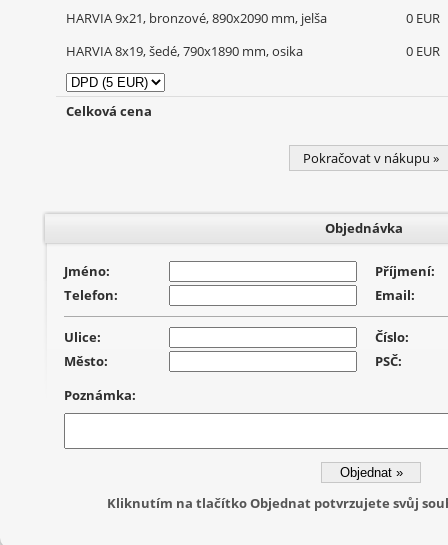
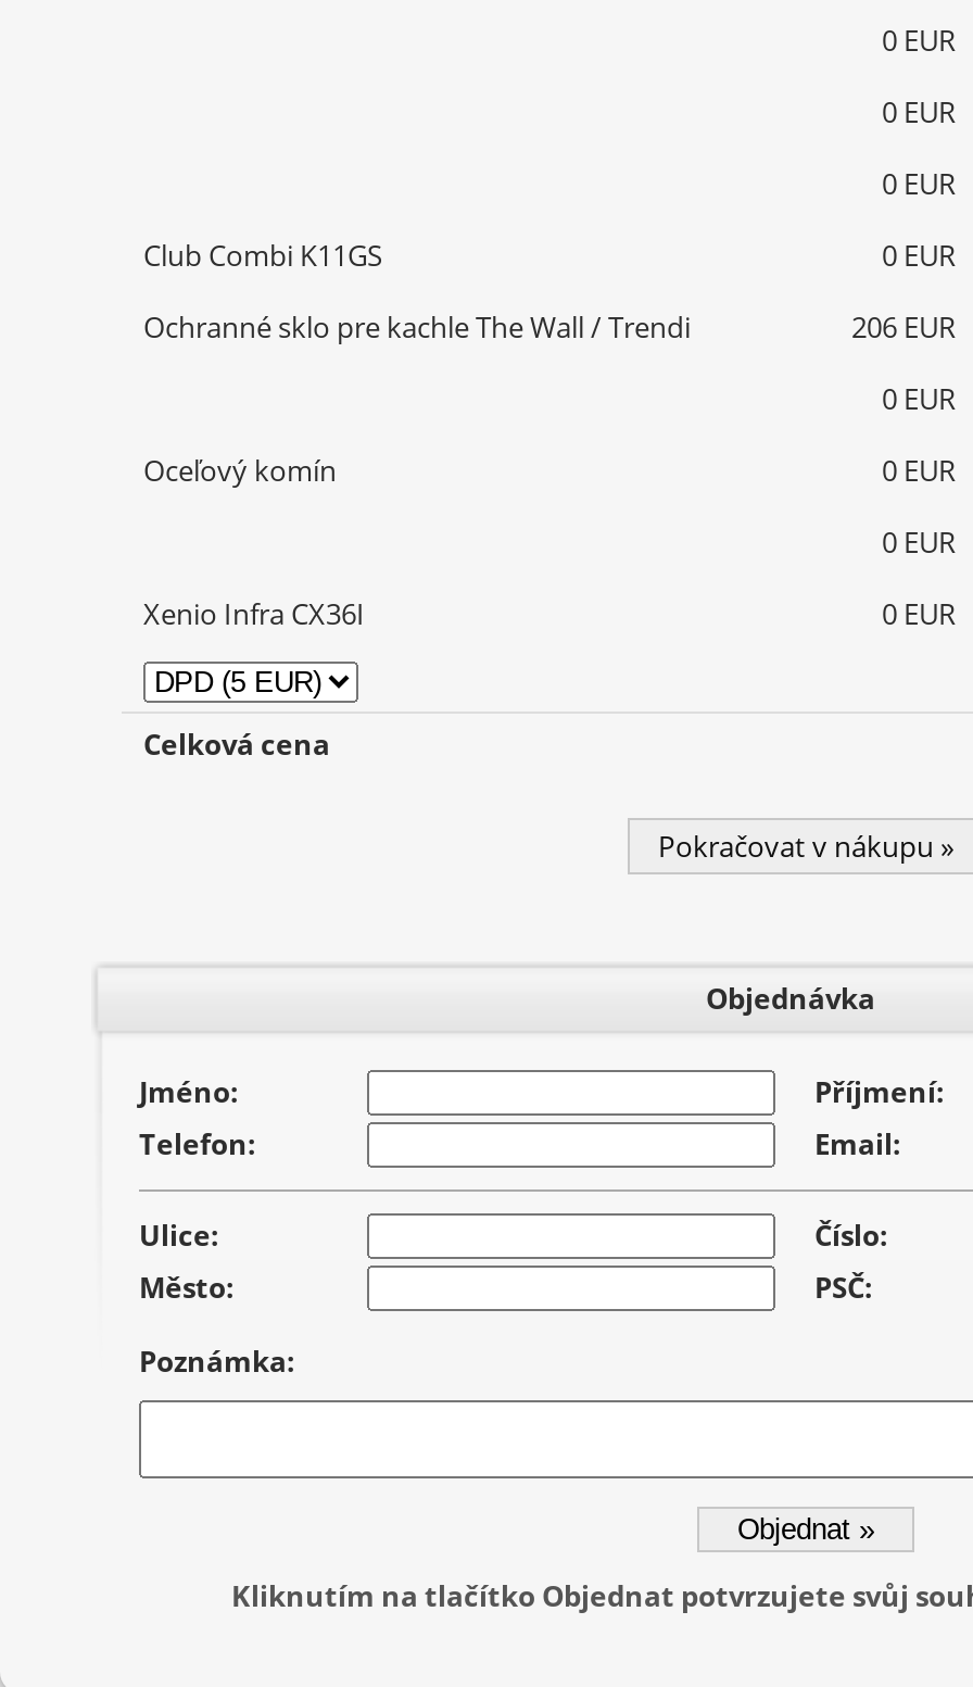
- HARVIA 9x21, bronzové, 890x2090 mm, jelša

- HARVIA 8x19, šedé, 790x1890 mm, osika
+ 0 EUR
+ 0 EUR
+ Club Combi K11GS
+ 0 EUR
+ Ochranné sklo pre kachle The Wall / Trendi
+ 206 EUR
+ 0 EUR
+ Oceľový komín
+ 0 EUR
+ 0 EUR
+ Xenio Infra CX36I
